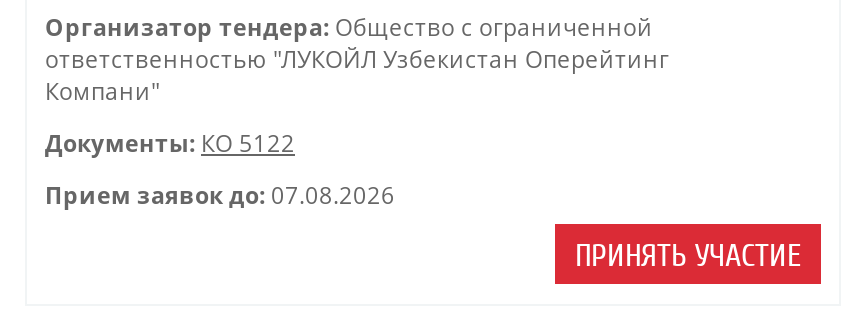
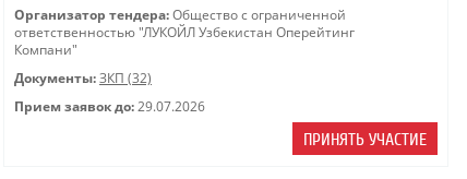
- Документы: КО 5122
+ Документы: ЗКП (32)

- Прием заявок до: 07.08.2026
+ Прием заявок до: 29.07.2026
